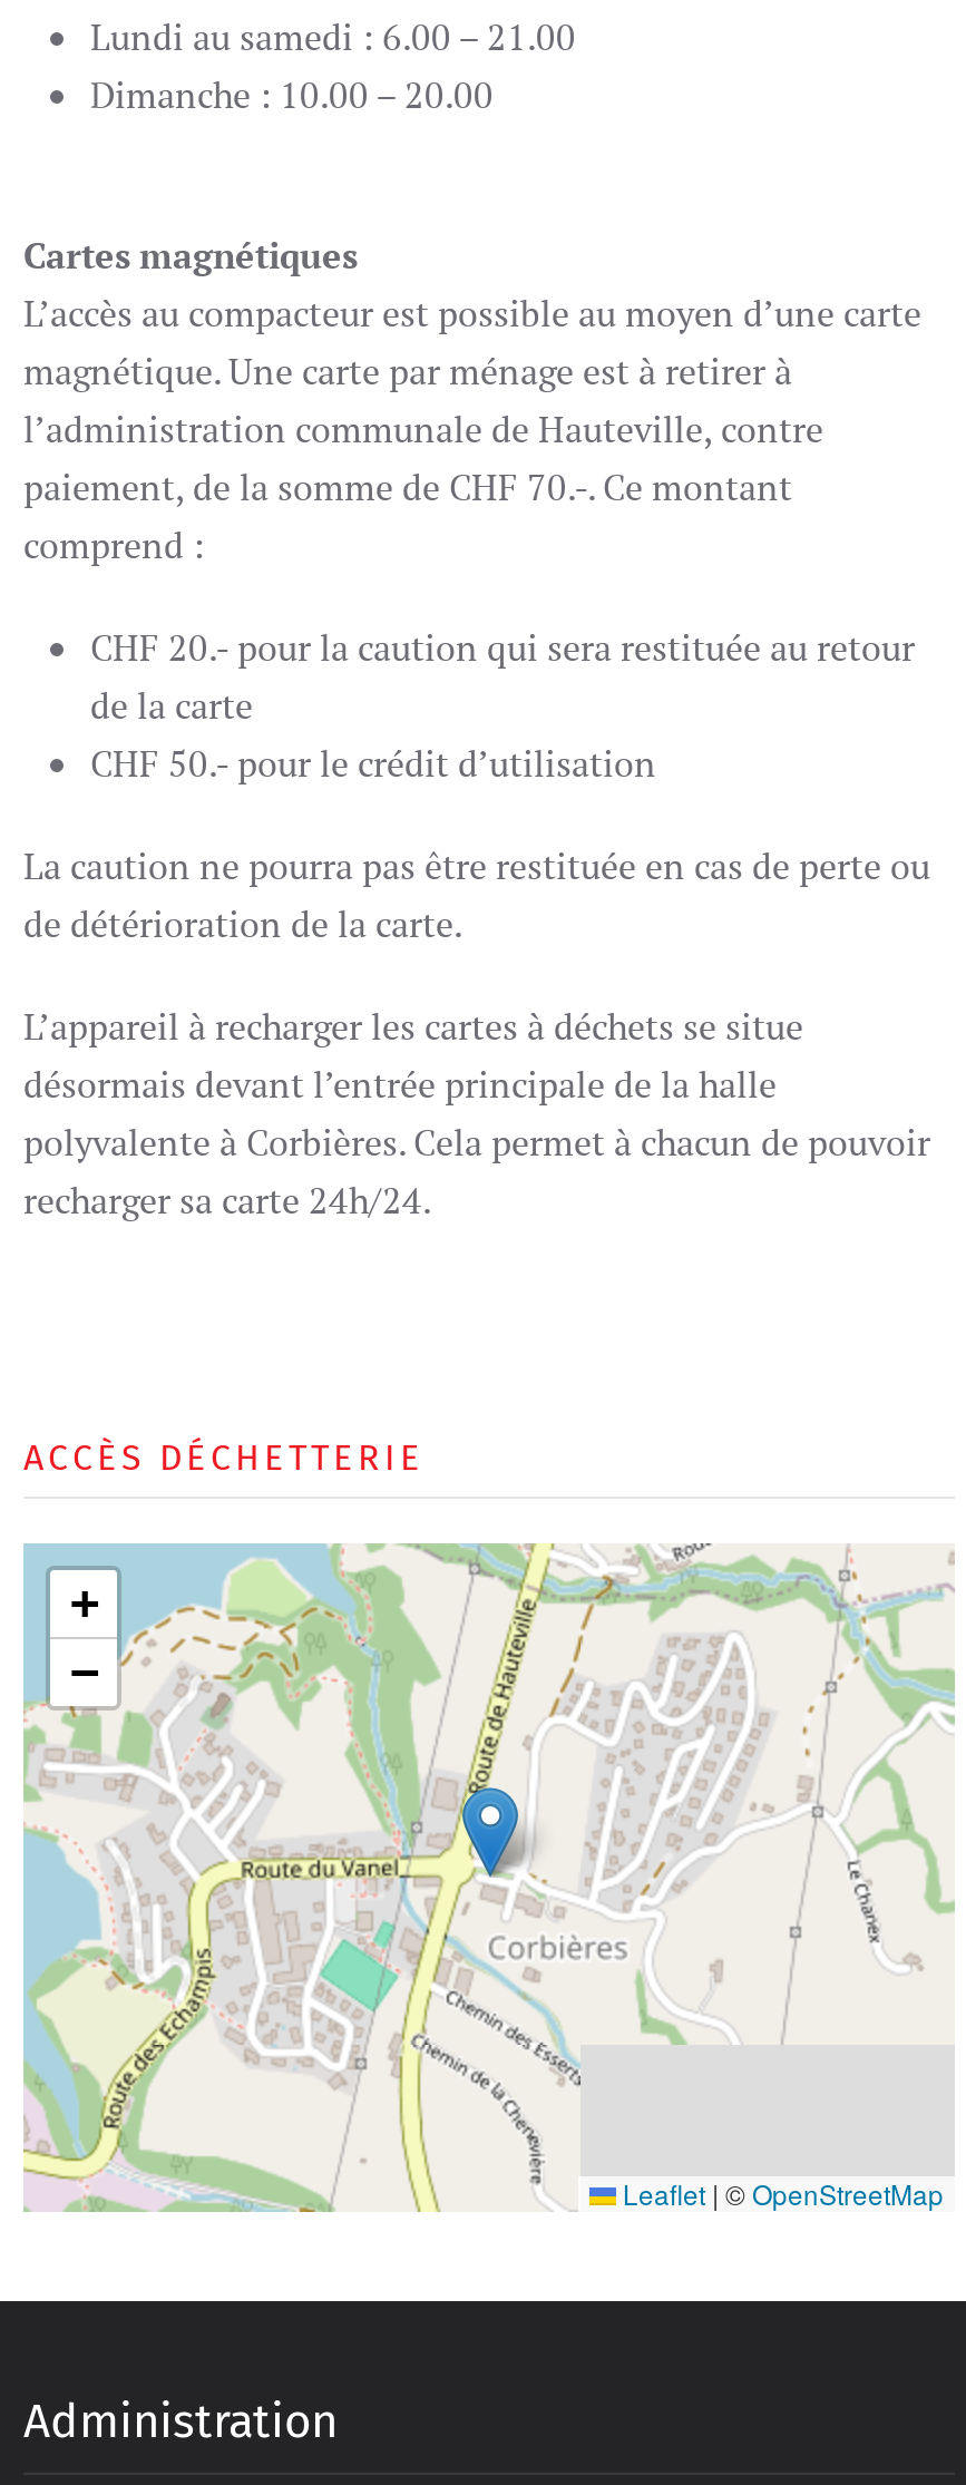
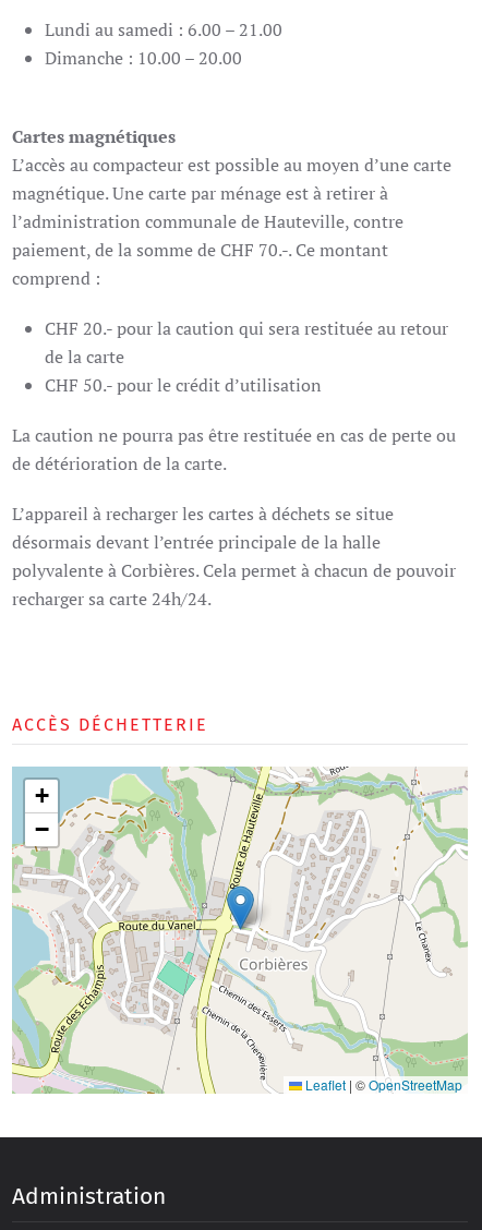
+ [image]
